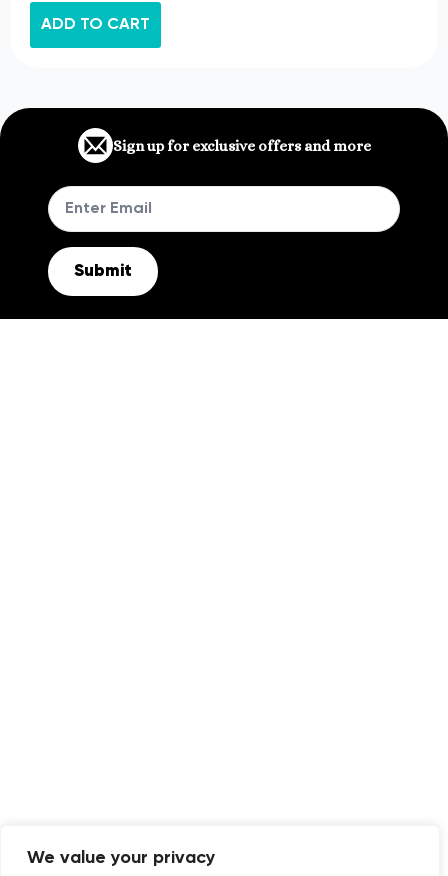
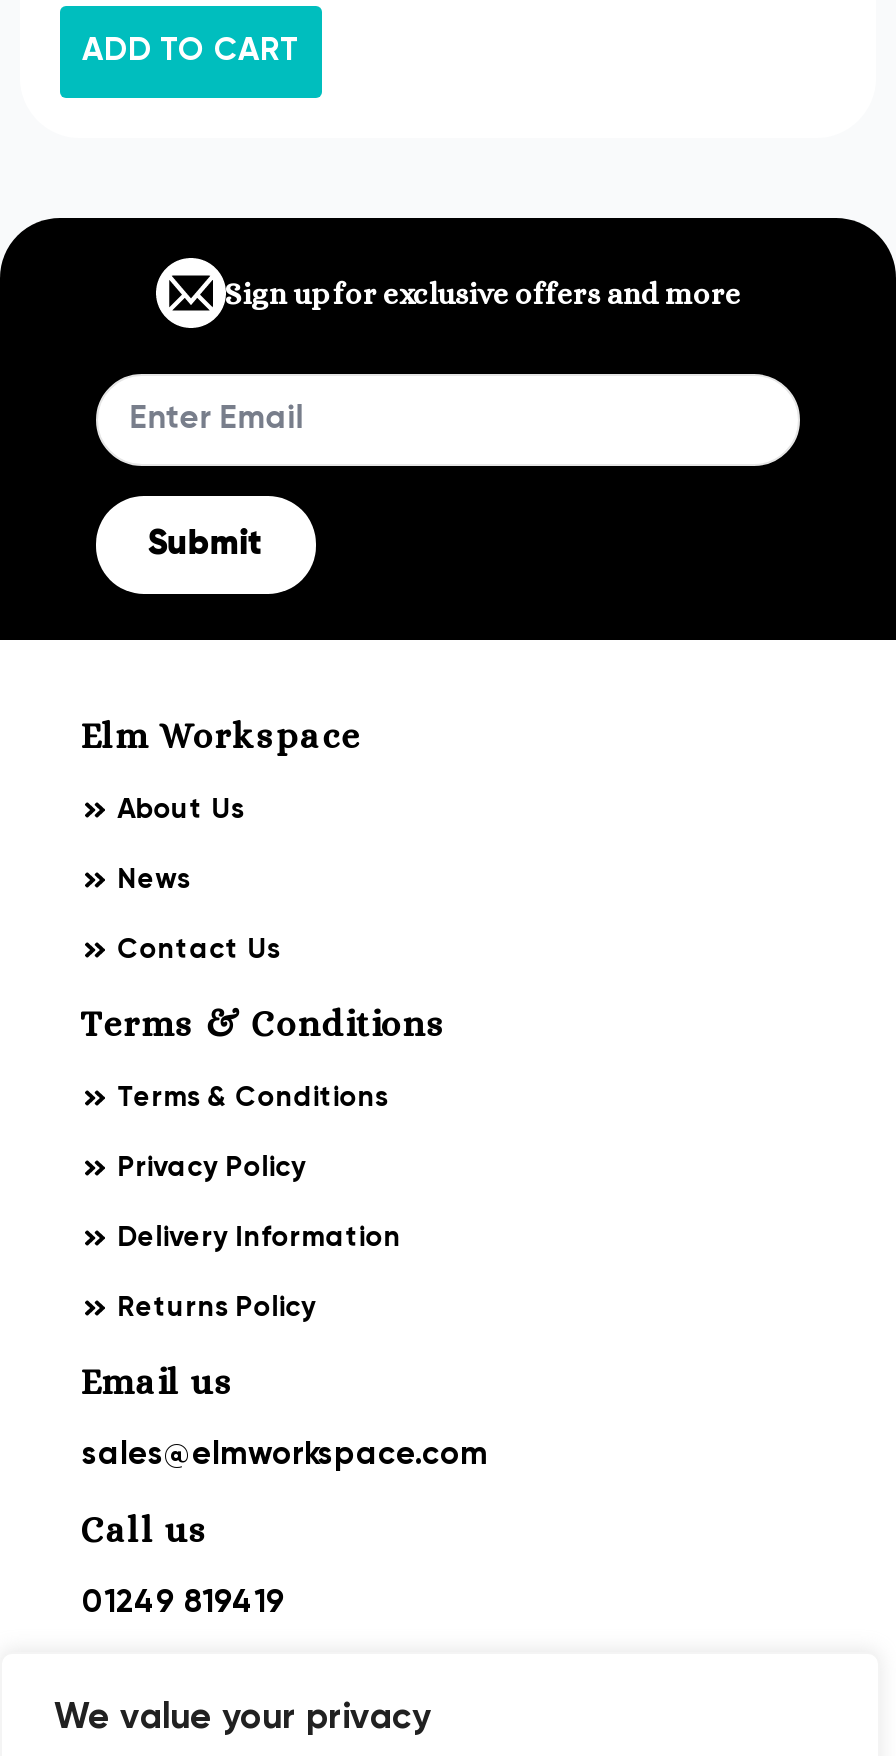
+ Elm Workspace
+ About Us
+ News
+ Contact Us
+ Terms & Conditions
+ Terms & Conditions
+ Privacy Policy
+ Delivery Information
+ Returns Policy
+ Email us
+ sales@elmworkspace.com
+ Call us
+ 01249 819419
